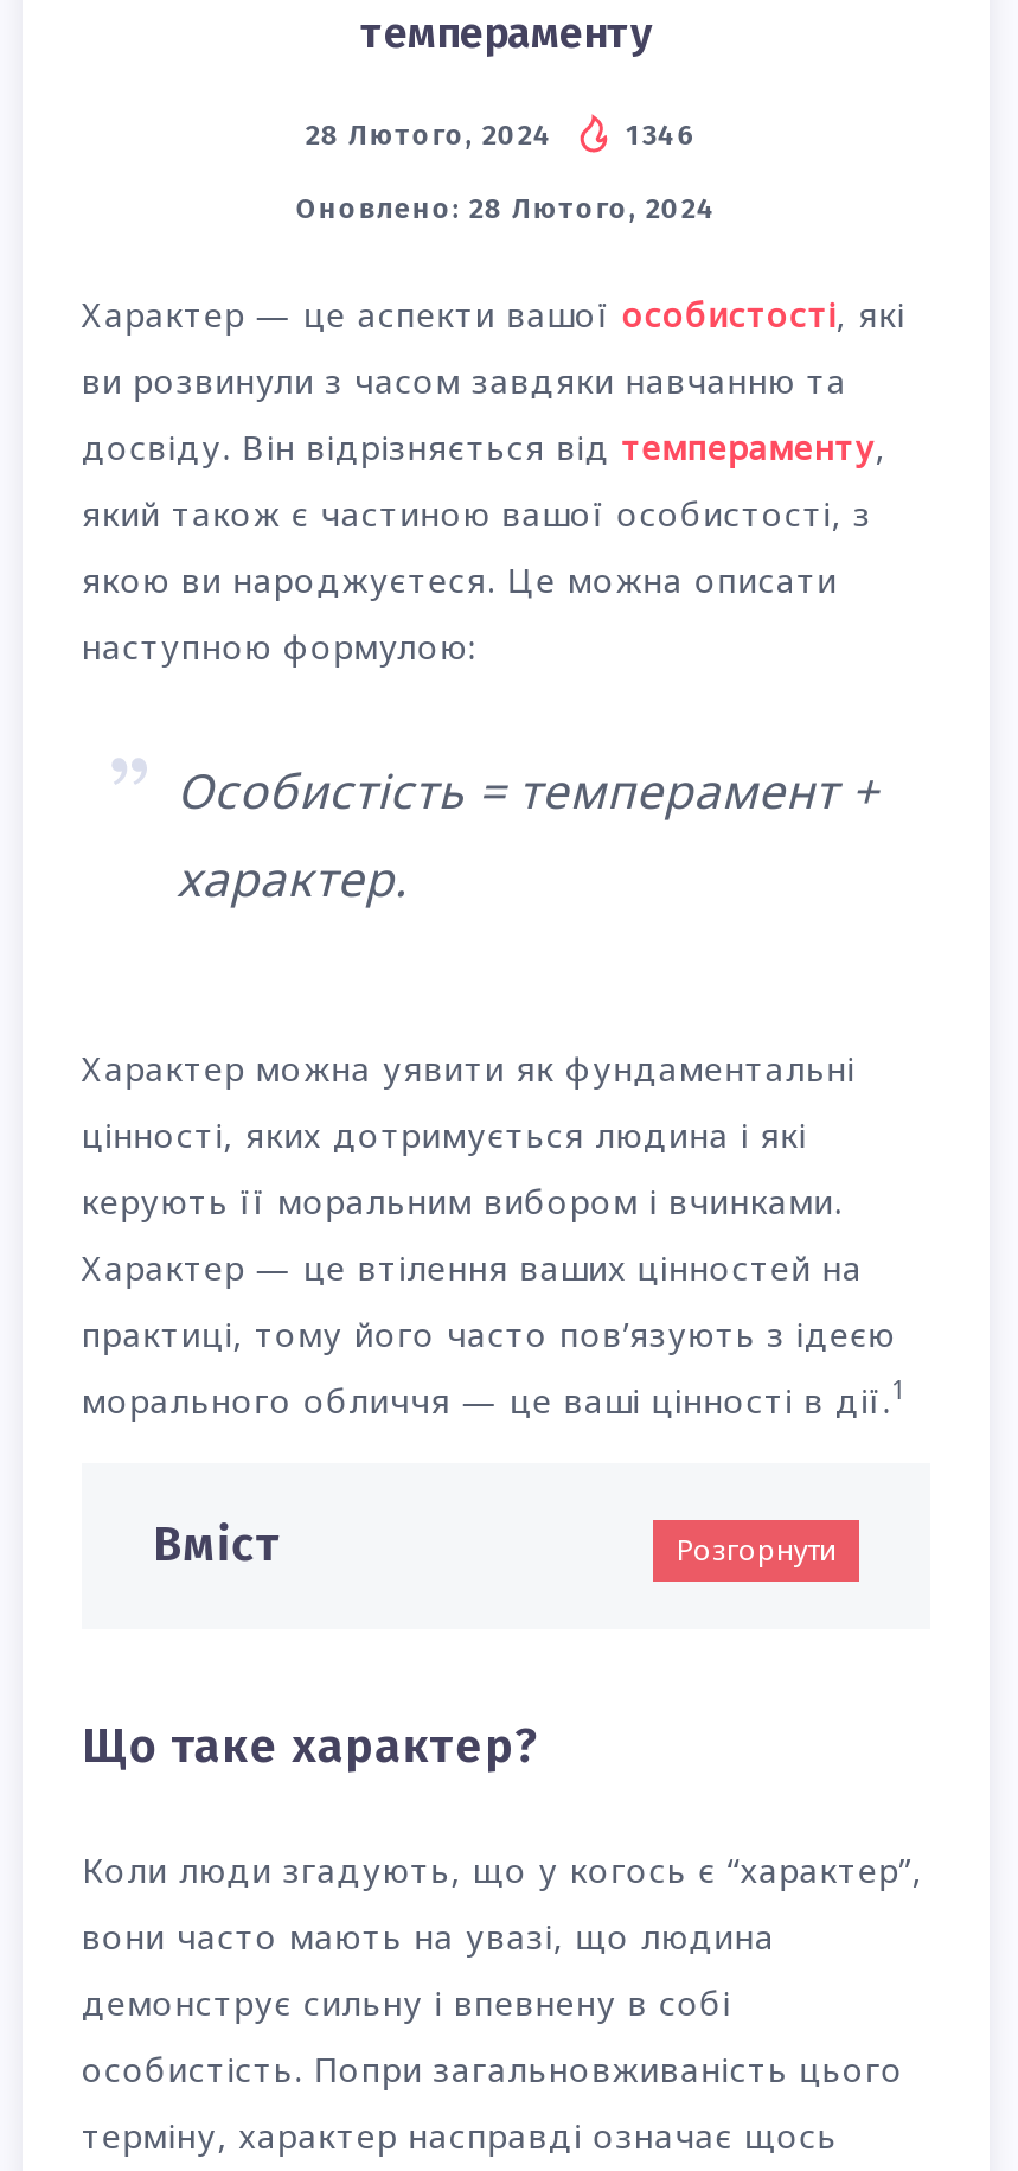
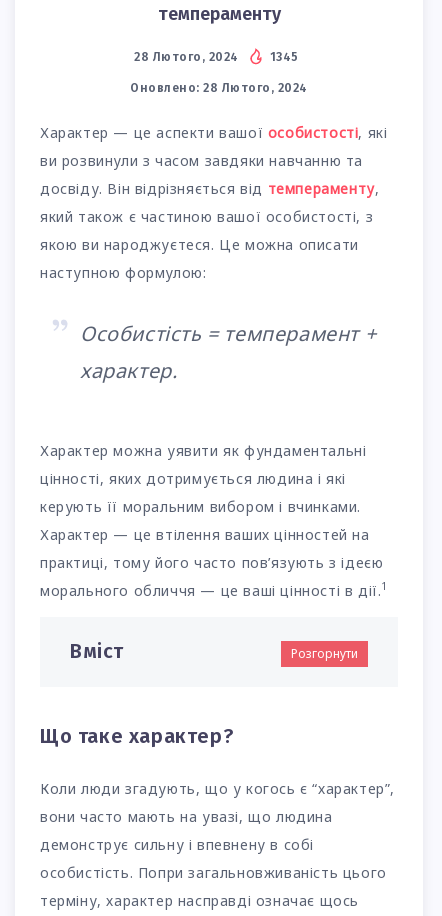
- 28 Лютого, 2024 1346
+ 28 Лютого, 2024 1345
